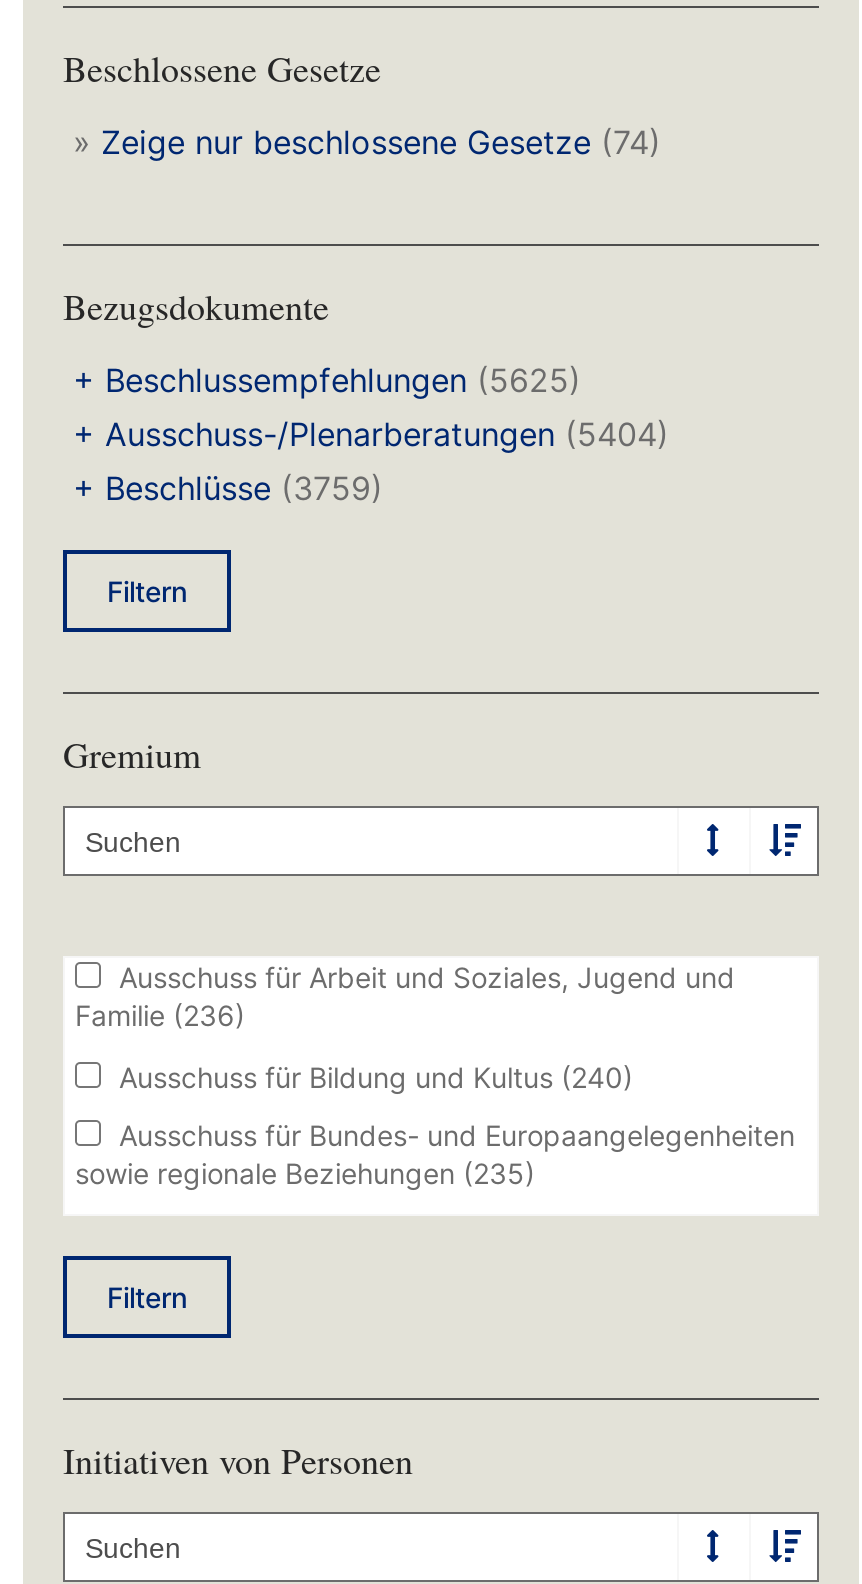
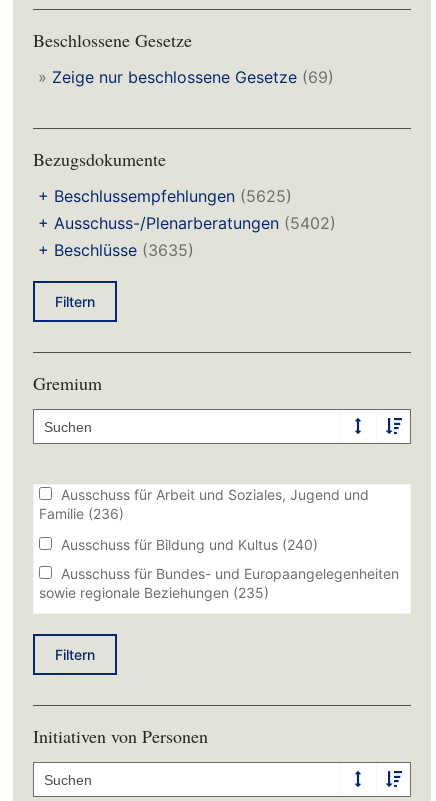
- » Zeige nur beschlossene Gesetze (74)
+ » Zeige nur beschlossene Gesetze (69)

- + Ausschuss-/Plenarberatungen (5404)
+ + Ausschuss-/Plenarberatungen (5402)

- + Beschlüsse (3759)
+ + Beschlüsse (3635)
